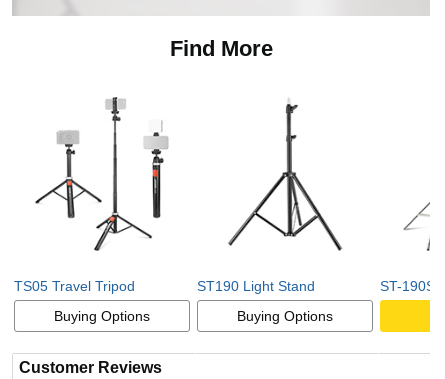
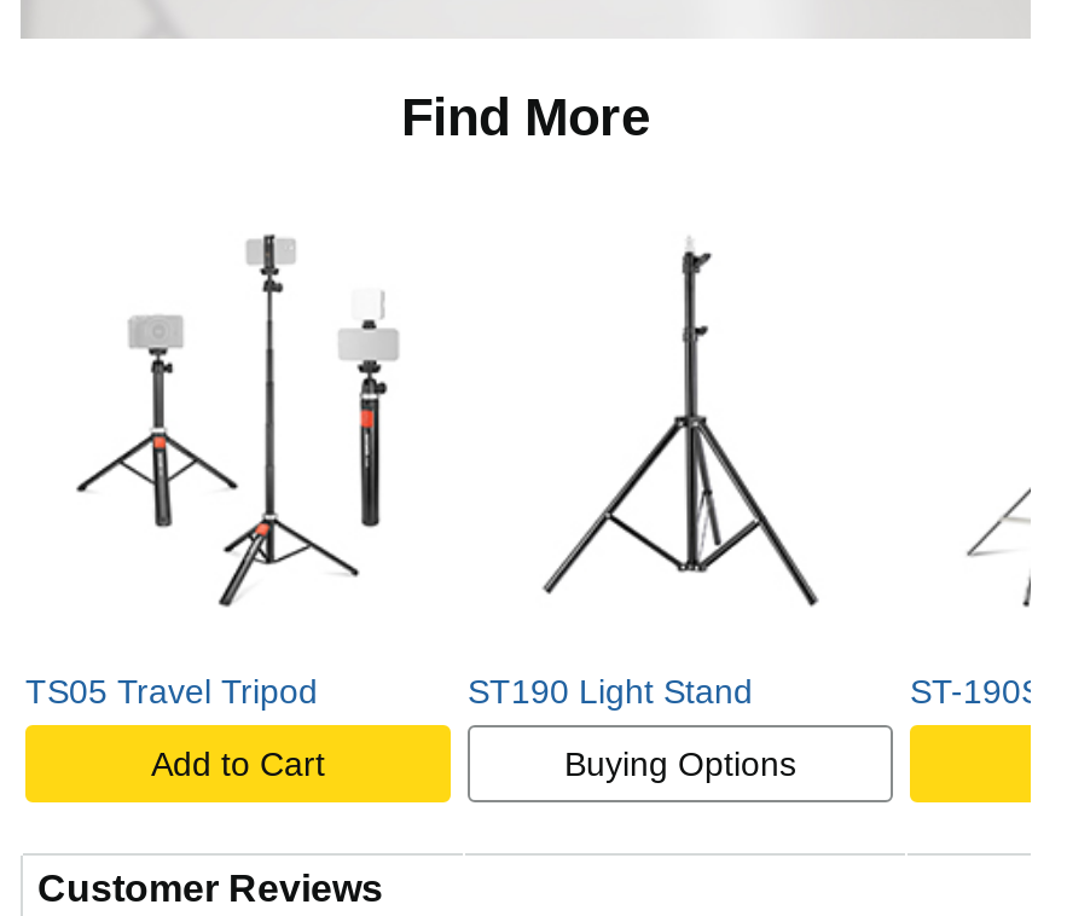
- Buying Options
+ Add to Cart
